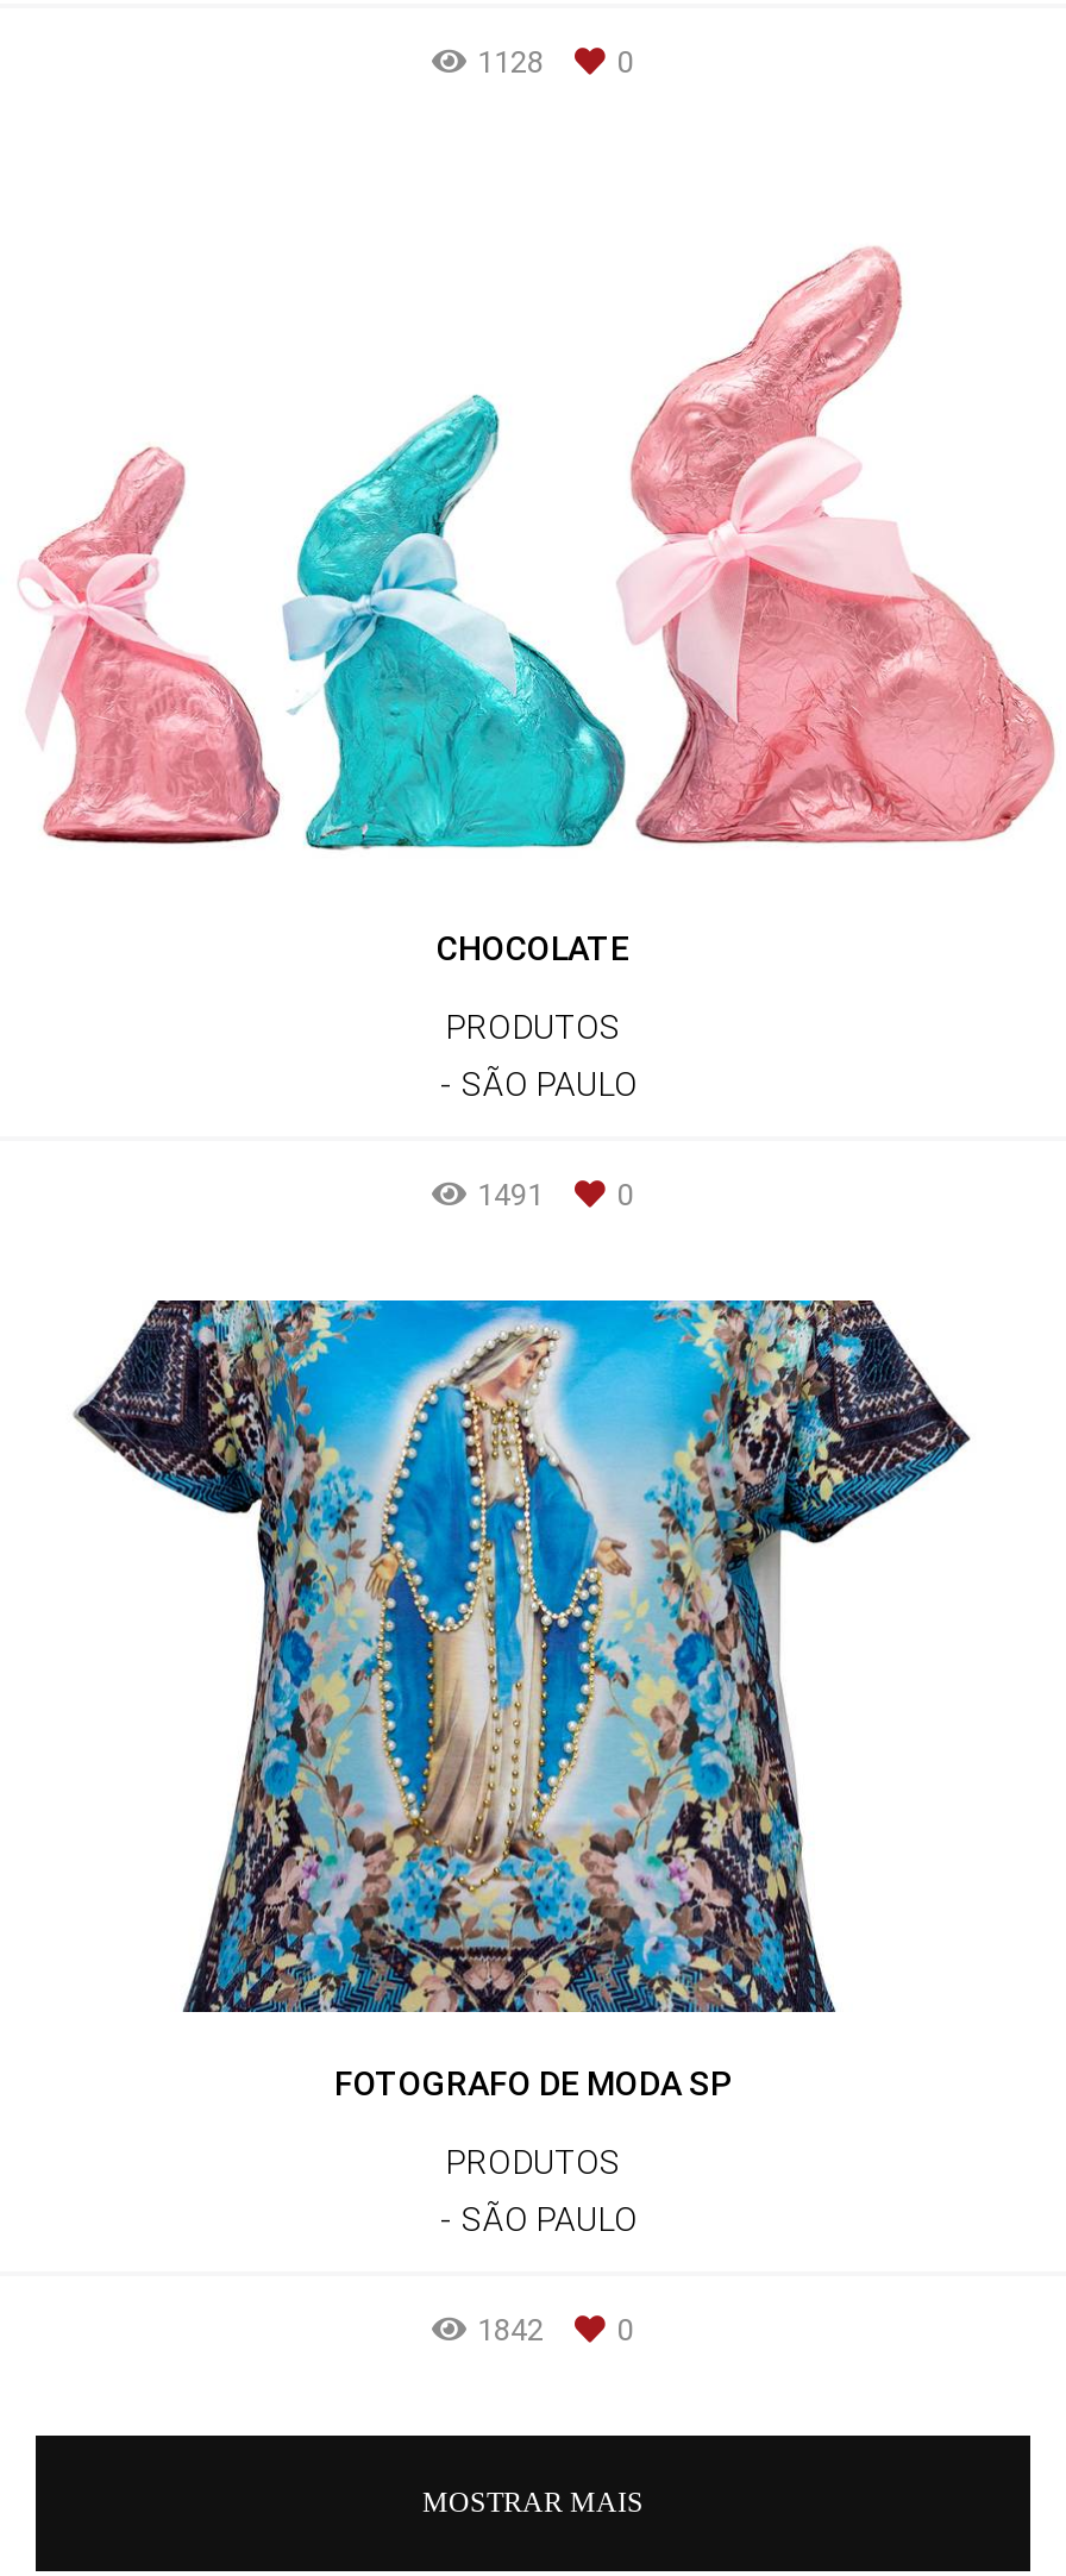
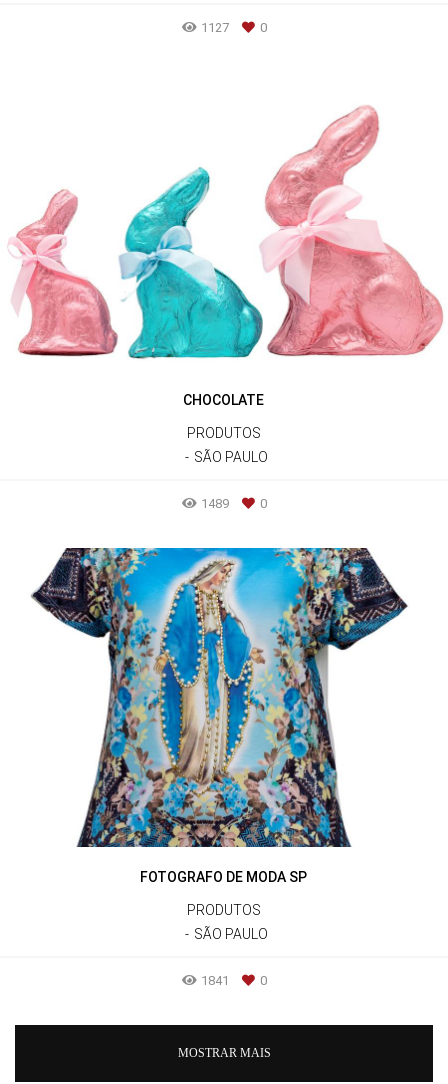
- 1128
+ 1127

- 1491
+ 1489

- 1842
+ 1841
